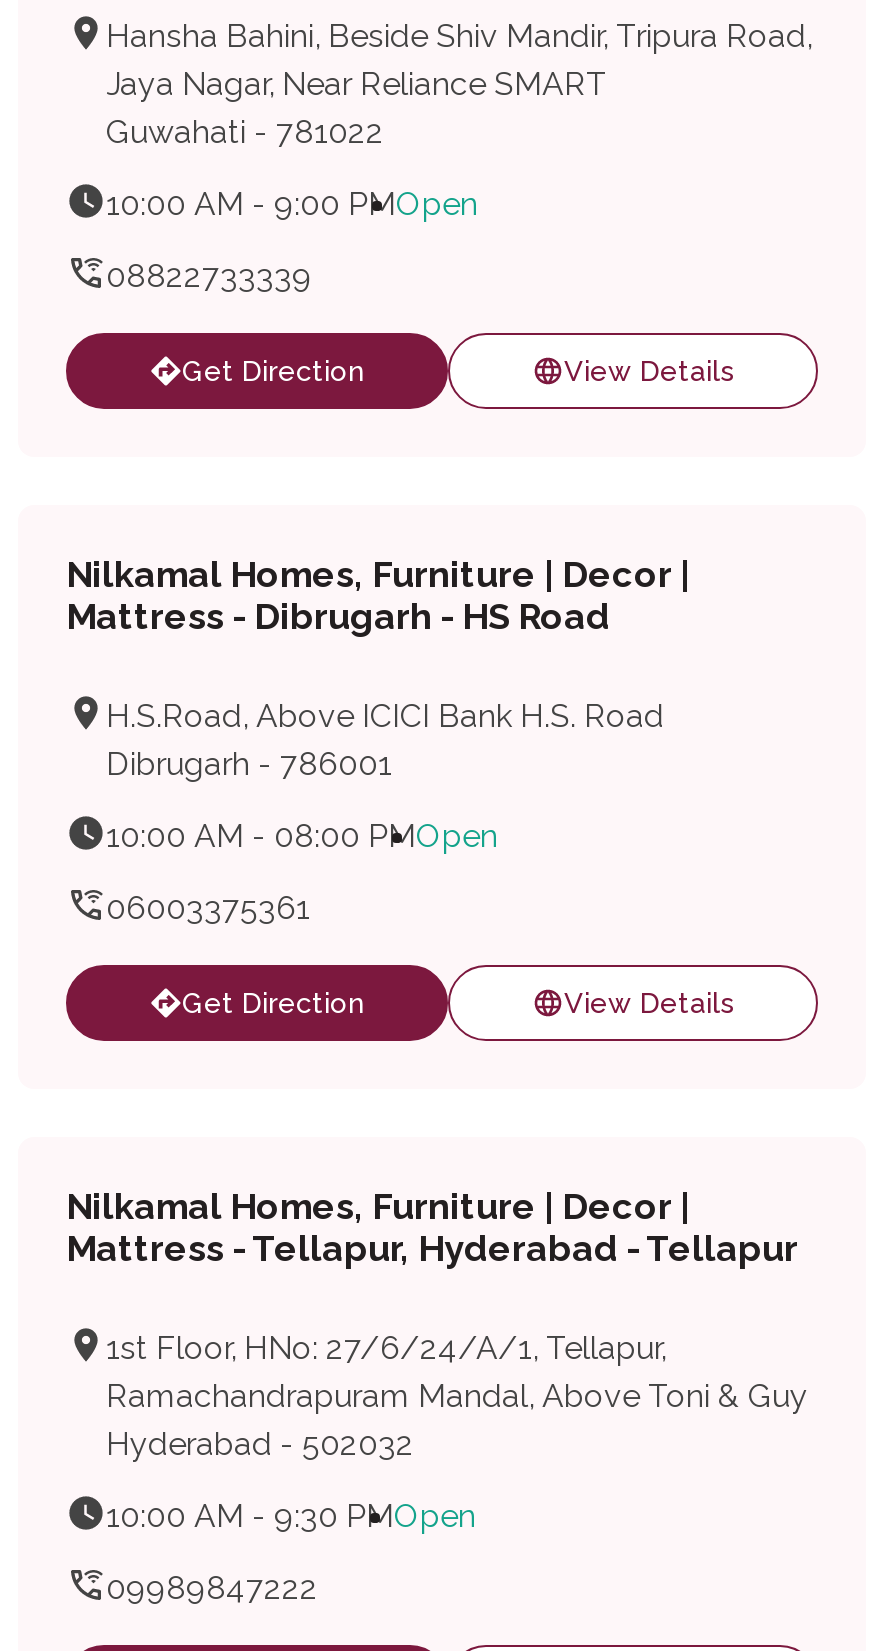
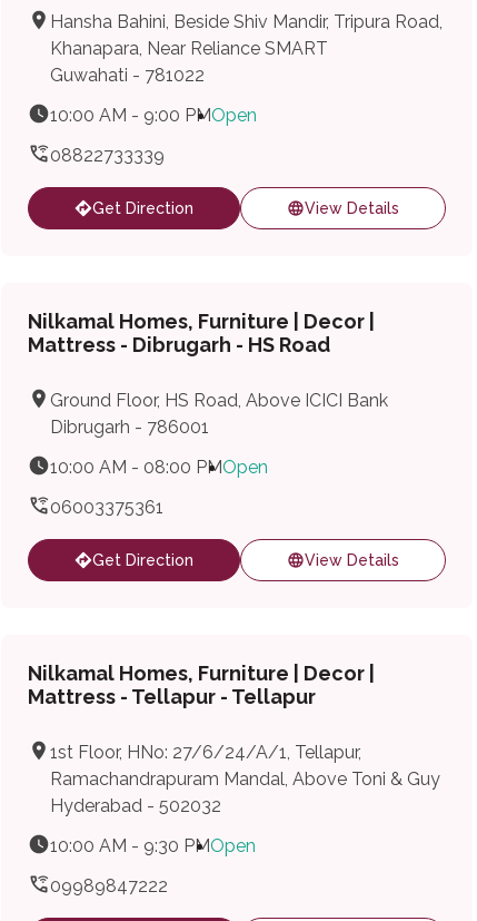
- Jaya Nagar, Near Reliance SMART
+ Khanapara, Near Reliance SMART

- H.S.Road, Above ICICI Bank H.S. Road
+ Ground Floor, HS Road, Above ICICI Bank

- Mattress - Tellapur, Hyderabad - Tellapur
+ Mattress - Tellapur - Tellapur
